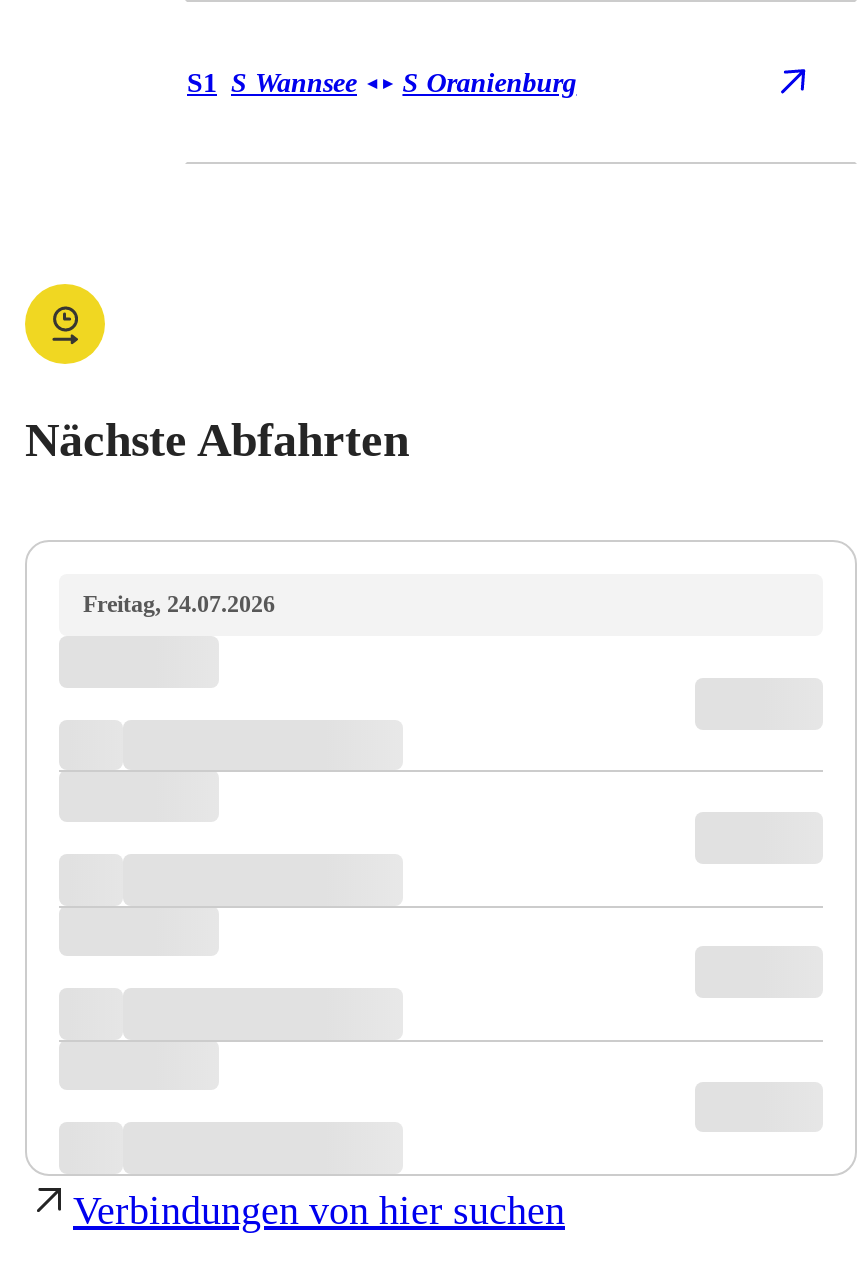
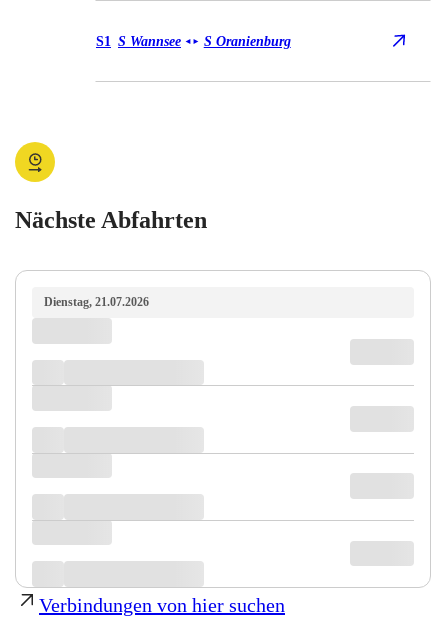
- Freitag, 24.07.2026
+ Dienstag, 21.07.2026
